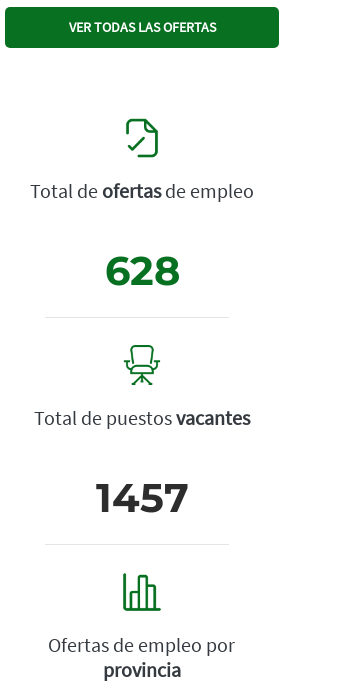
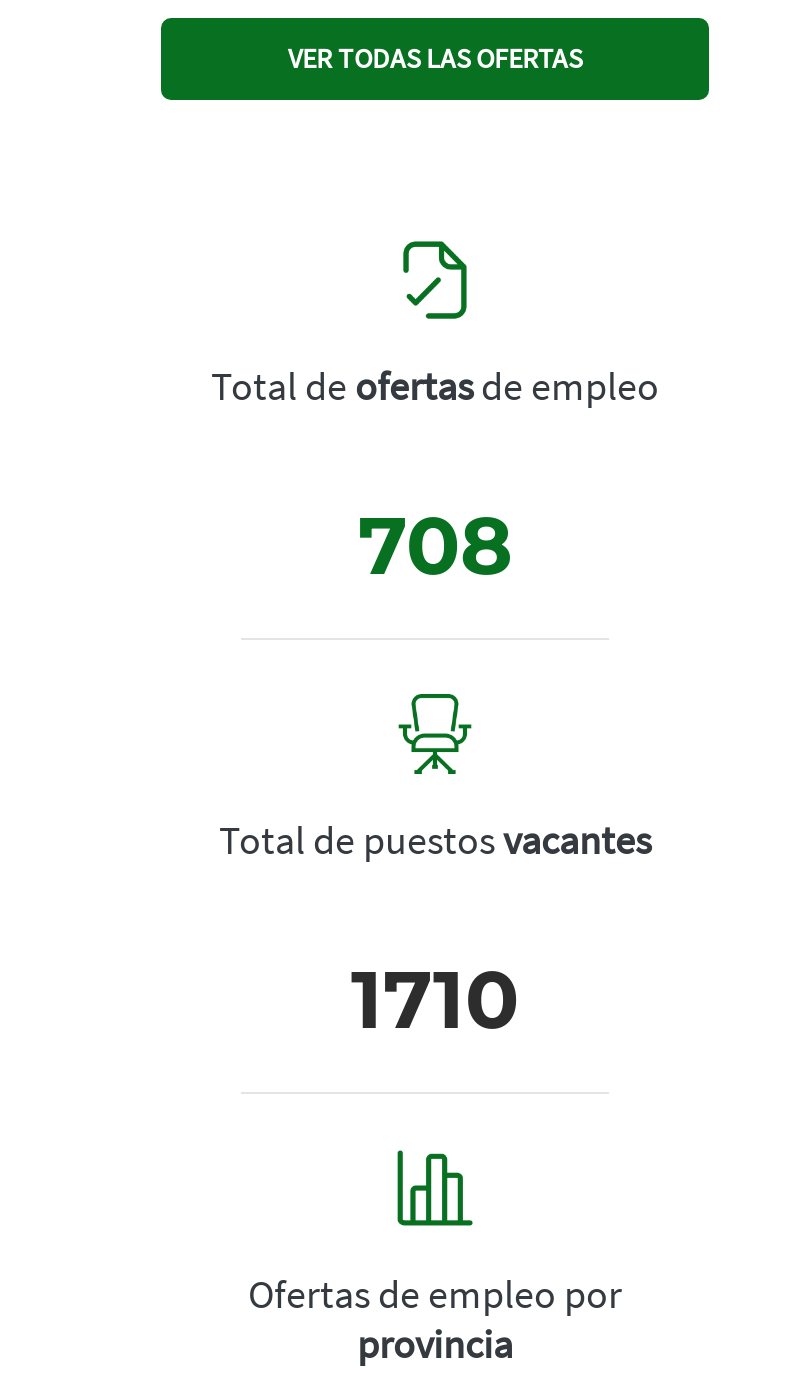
- 628
+ 708

- 1457
+ 1710
